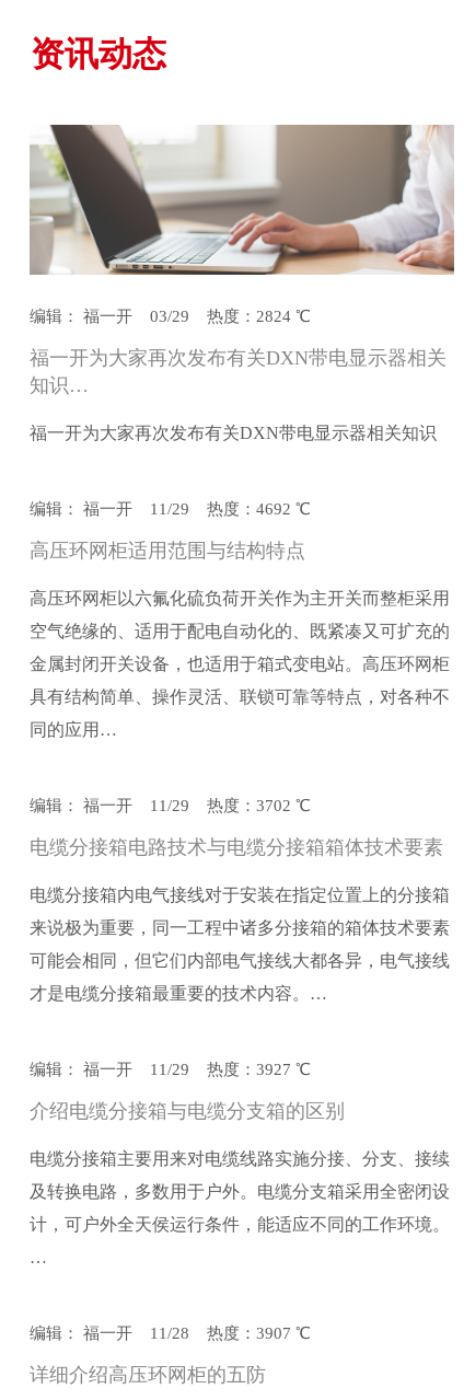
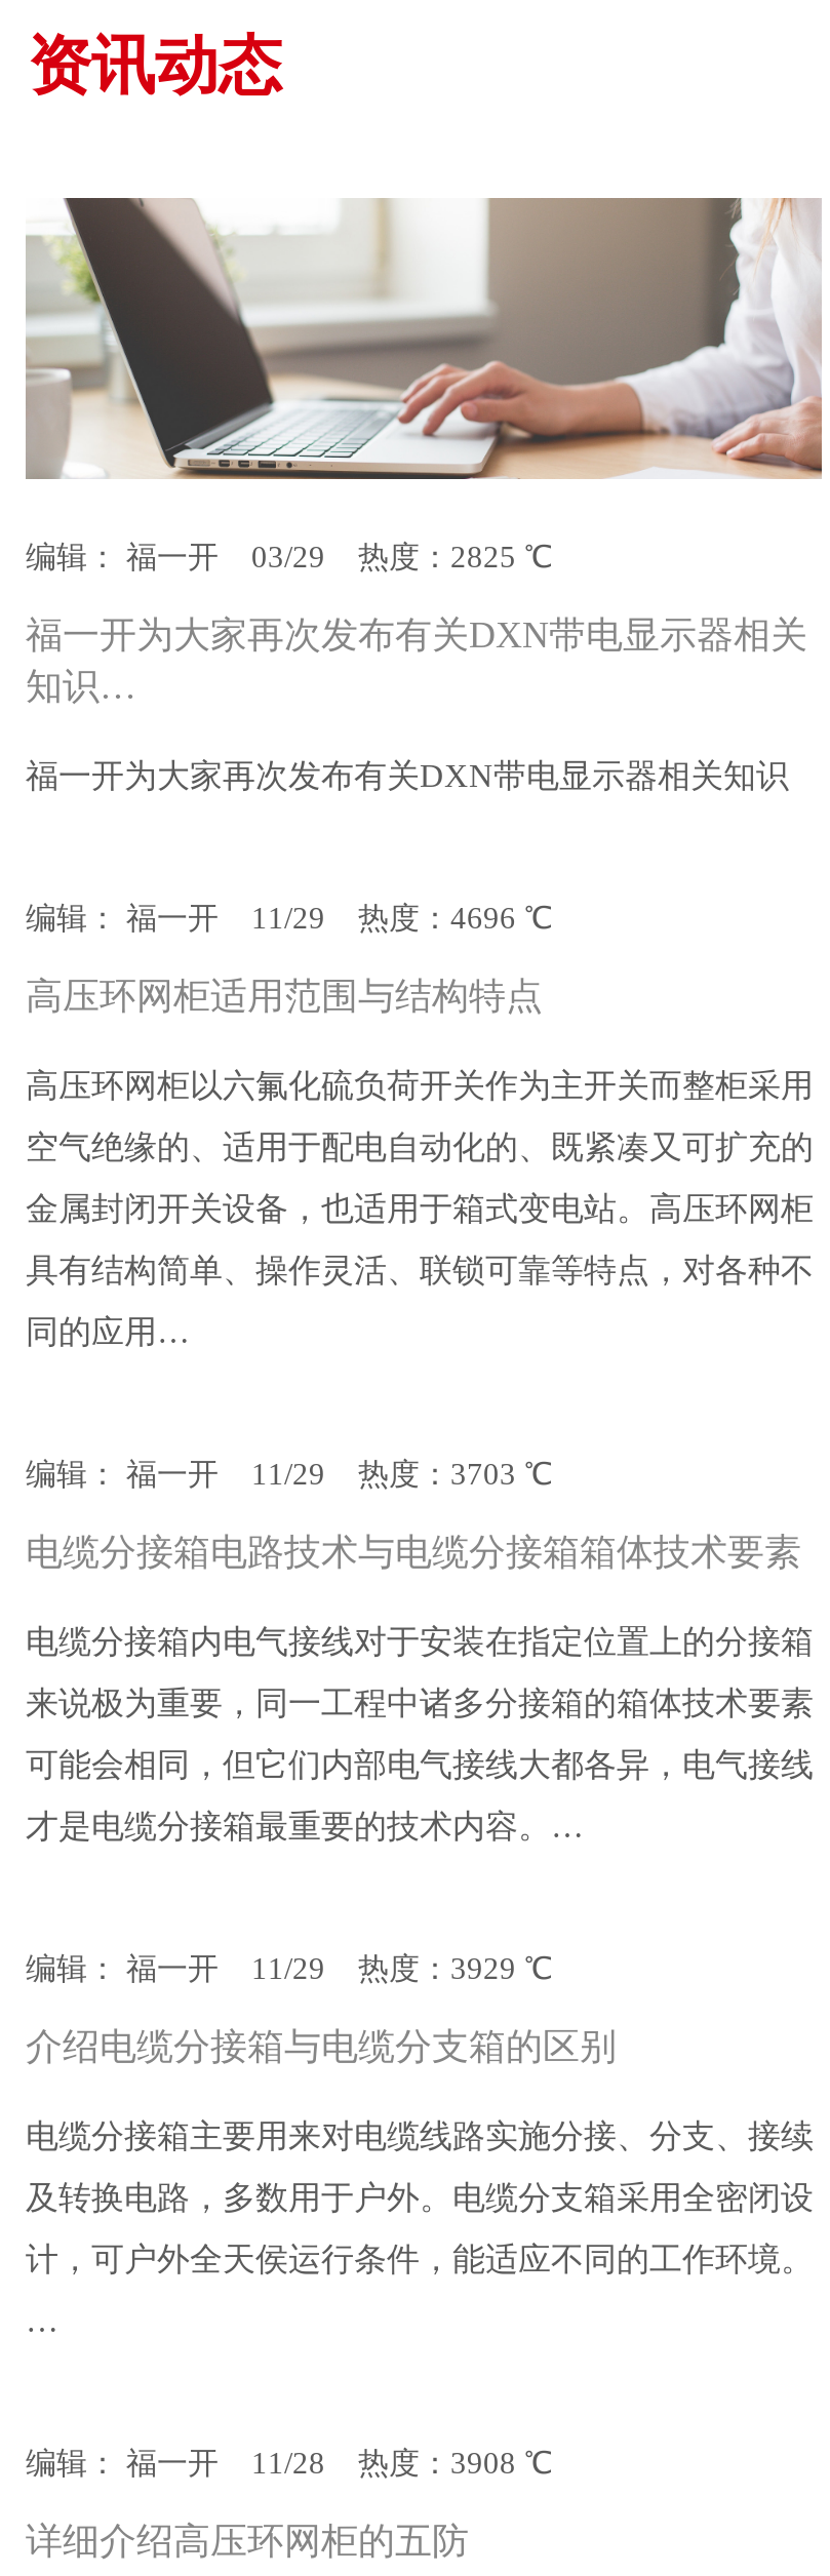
- 编辑： 福一开 03/29 热度：2824 ℃
+ 编辑： 福一开 03/29 热度：2825 ℃

- 编辑： 福一开 11/29 热度：4692 ℃
+ 编辑： 福一开 11/29 热度：4696 ℃

- 编辑： 福一开 11/29 热度：3702 ℃
+ 编辑： 福一开 11/29 热度：3703 ℃

- 编辑： 福一开 11/29 热度：3927 ℃
+ 编辑： 福一开 11/29 热度：3929 ℃

- 编辑： 福一开 11/28 热度：3907 ℃
+ 编辑： 福一开 11/28 热度：3908 ℃
